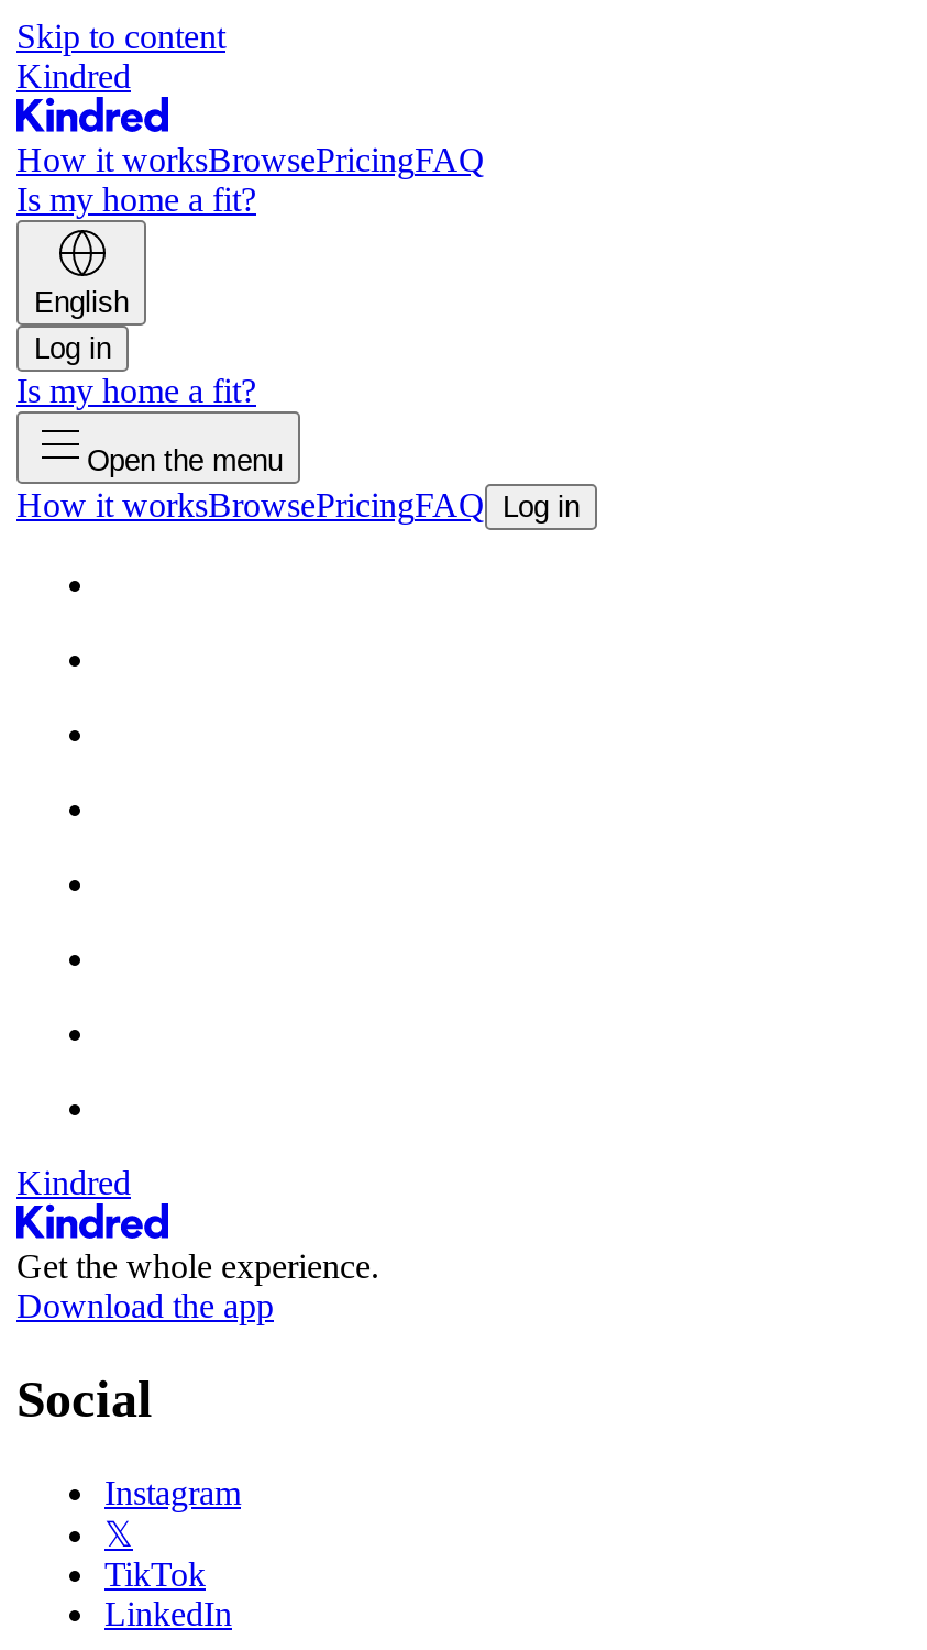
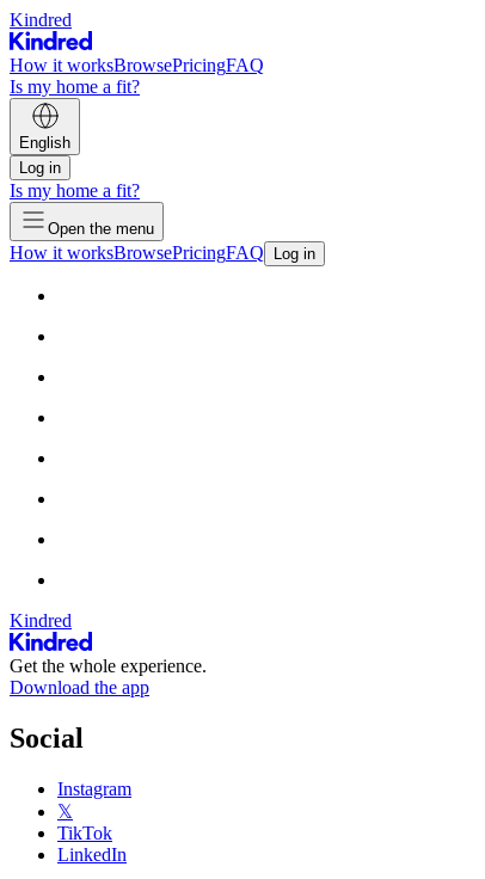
- Skip to content
